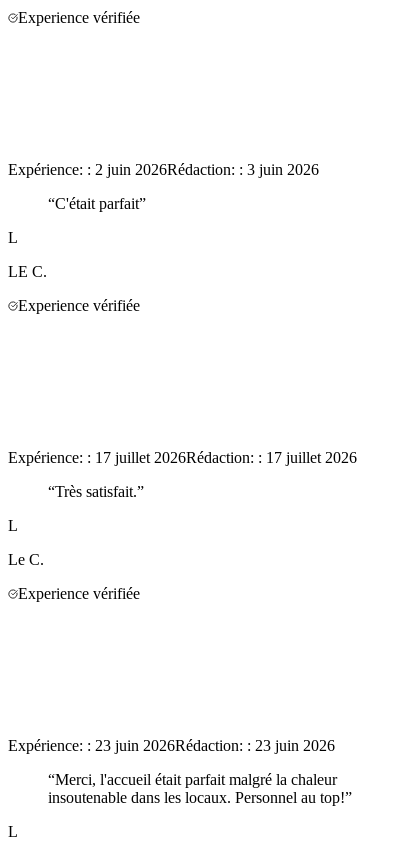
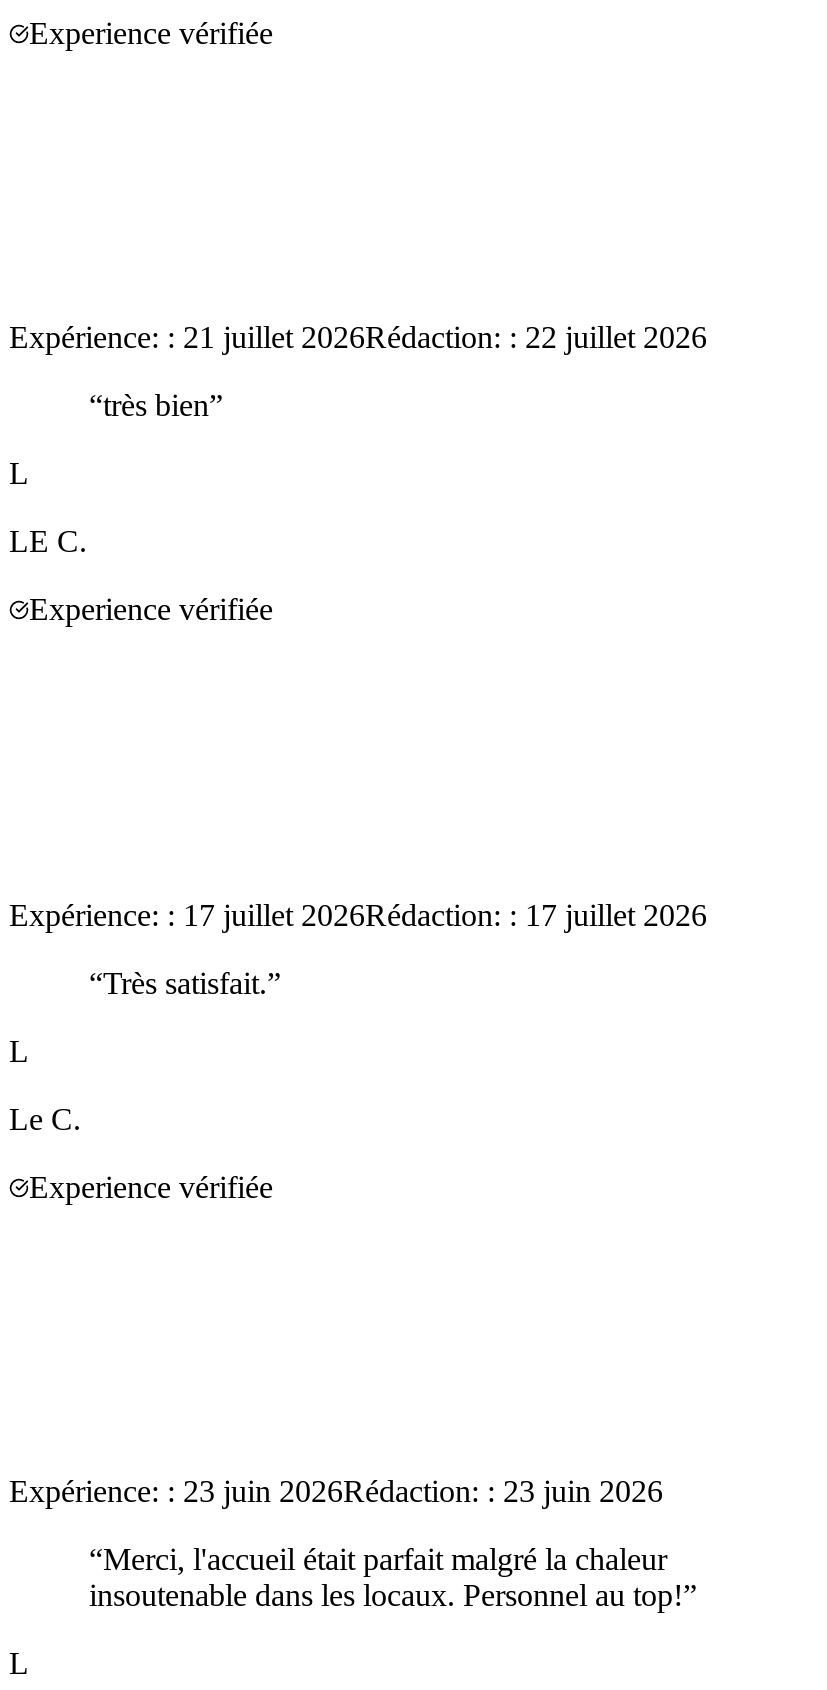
- Expérience:: 2 juin 2026Rédaction:: 3 juin 2026
+ Expérience:: 21 juillet 2026Rédaction:: 22 juillet 2026

- “C'était parfait”
+ “très bien”
